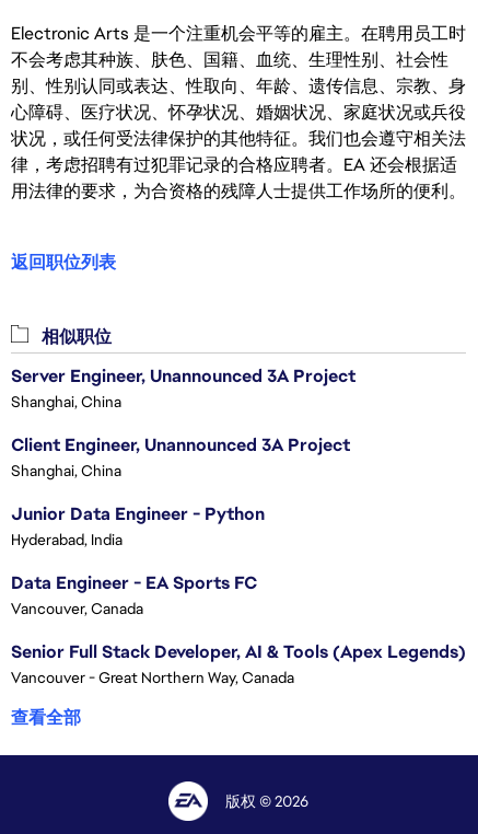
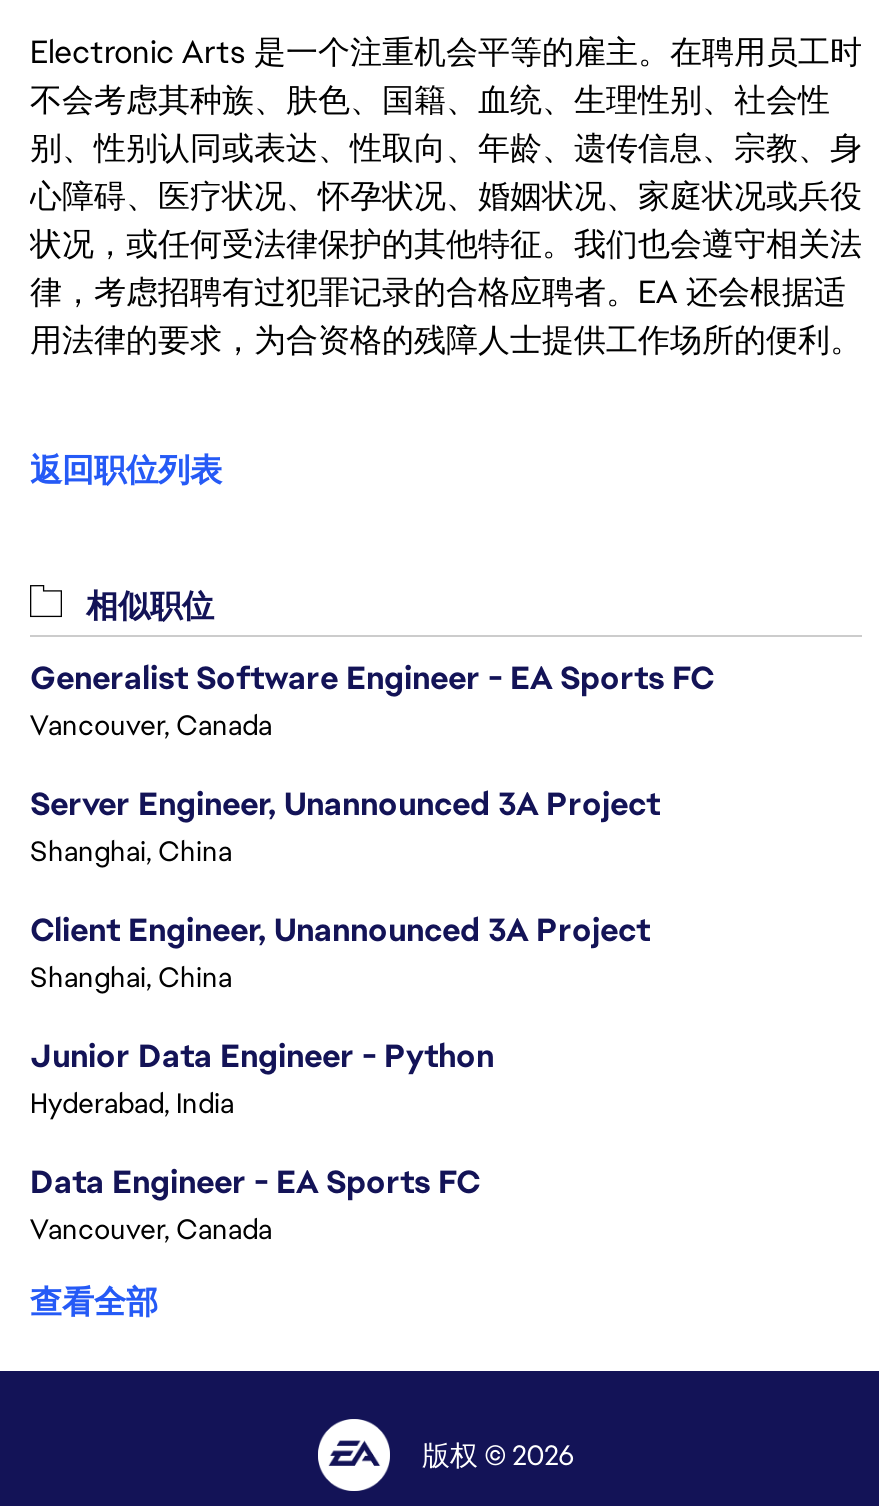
+ Generalist Software Engineer - EA Sports FC
+ Vancouver, Canada

moved down: Server Engineer, Unannounced 3A Project | Shanghai, China | Client Engineer, Unannounced 3A Project | Shanghai, China | Junior Data Engineer - Python | Hyderabad, India | Data Engineer - EA Sports FC | Vancouver, Canada

- Senior Full Stack Developer, AI & Tools (Apex Legends)
- Vancouver - Great Northern Way, Canada
